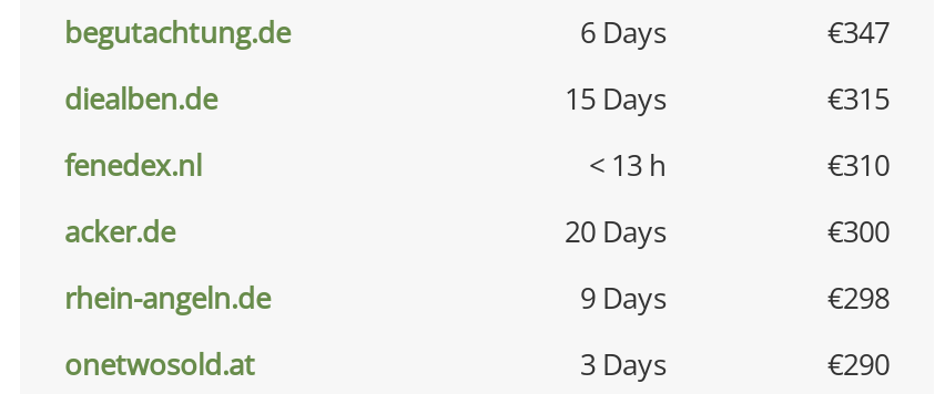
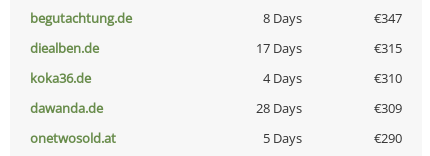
- 6 Days
+ 8 Days

- 15 Days
+ 17 Days

- fenedex.nl
- < 13 h
+ koka36.de
+ 4 Days

- acker.de
- 20 Days
- €300
- rhein-angeln.de
- 9 Days
- €298
+ dawanda.de
+ 28 Days
+ €309

- 3 Days
+ 5 Days
